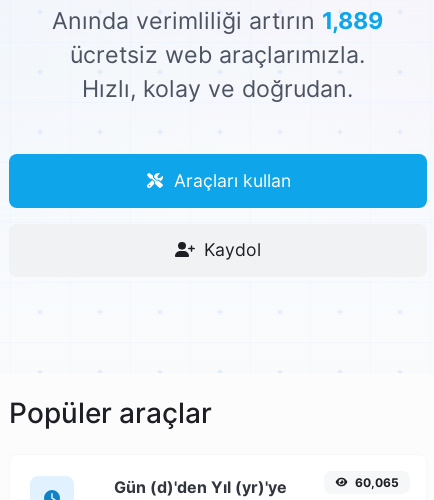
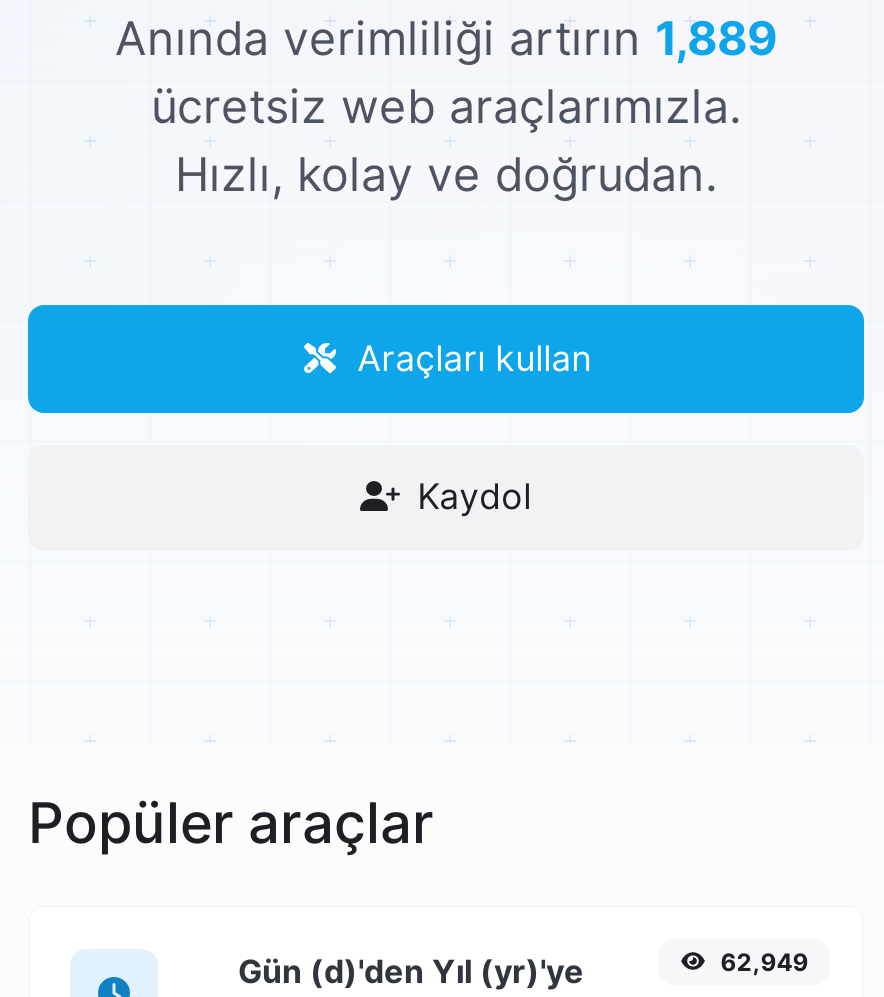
- 60,065
+ 62,949
